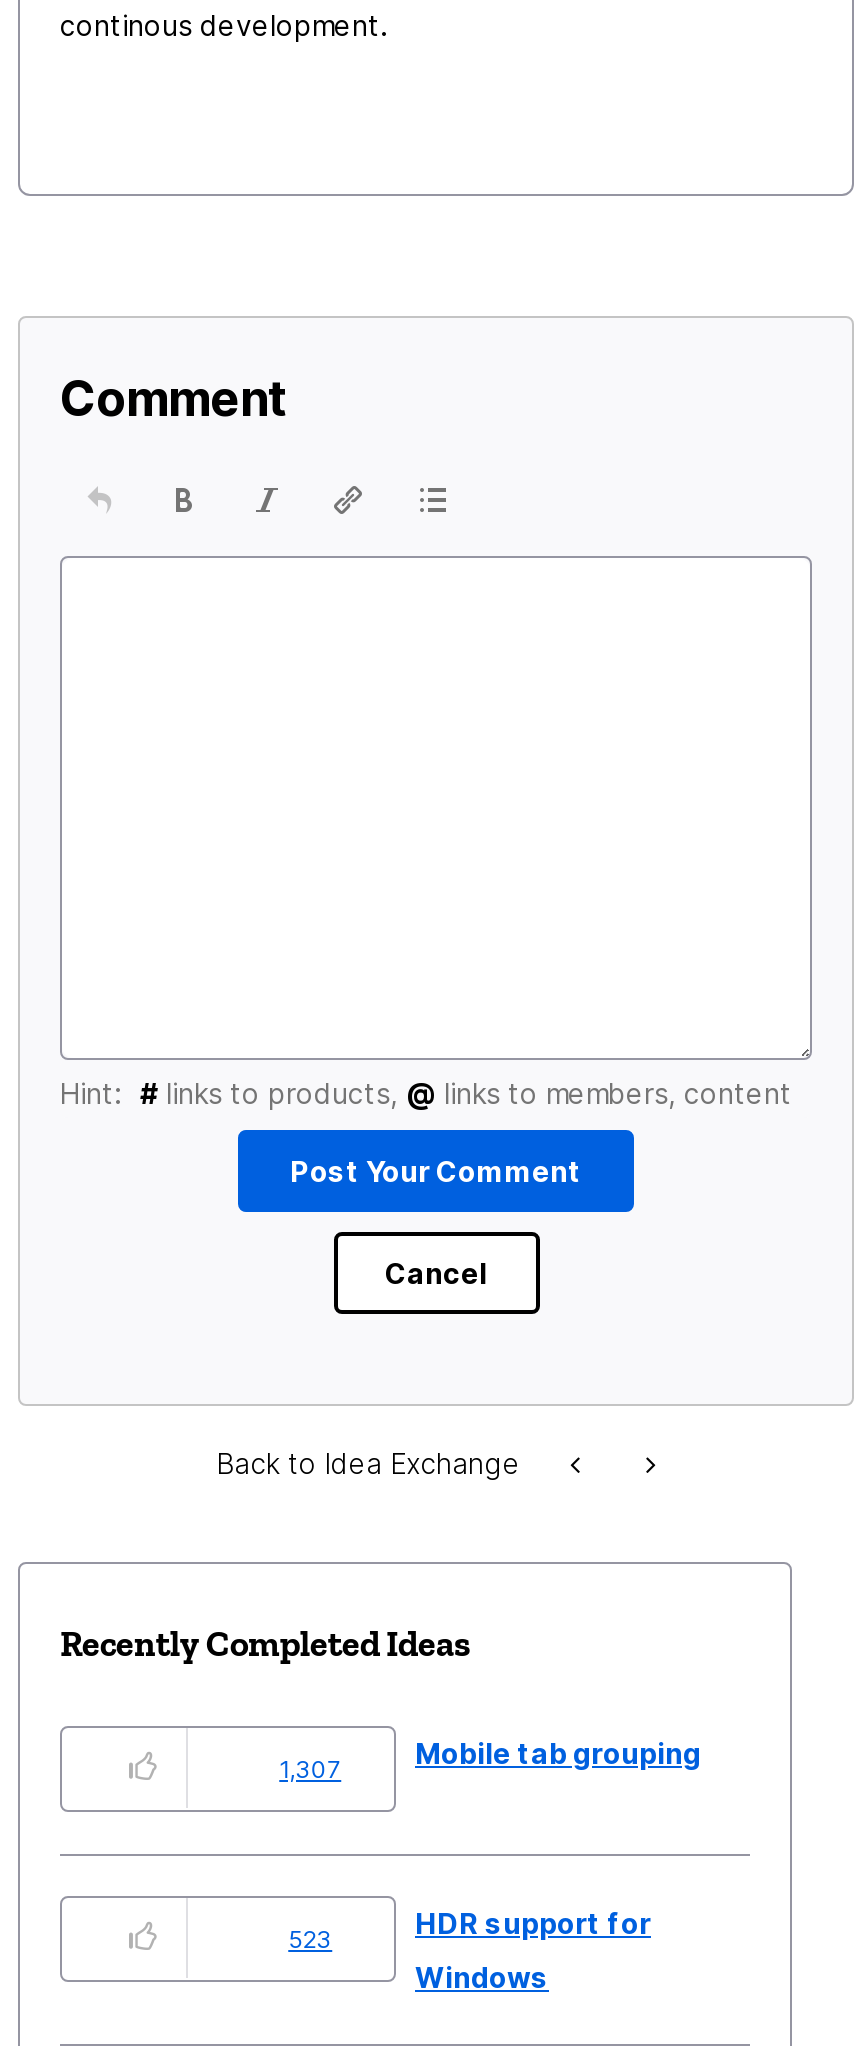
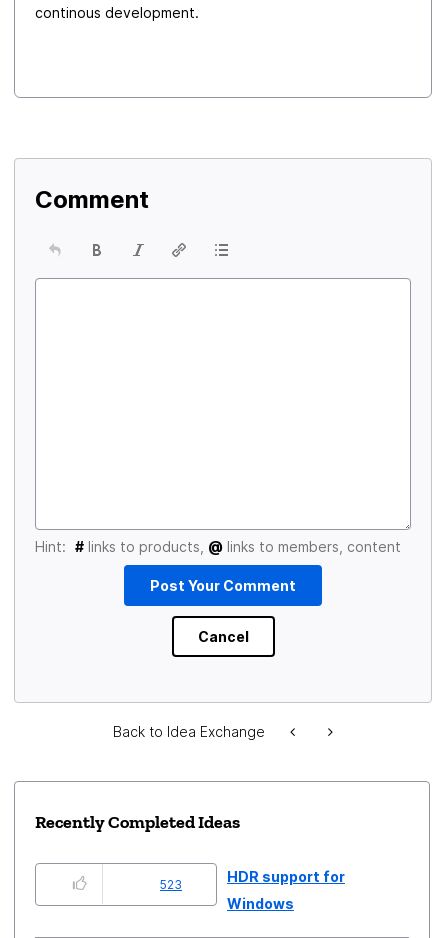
- 1,307
- Mobile tab grouping
